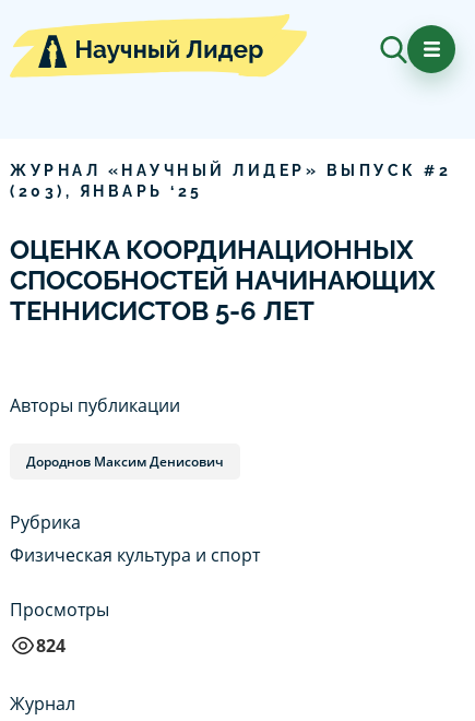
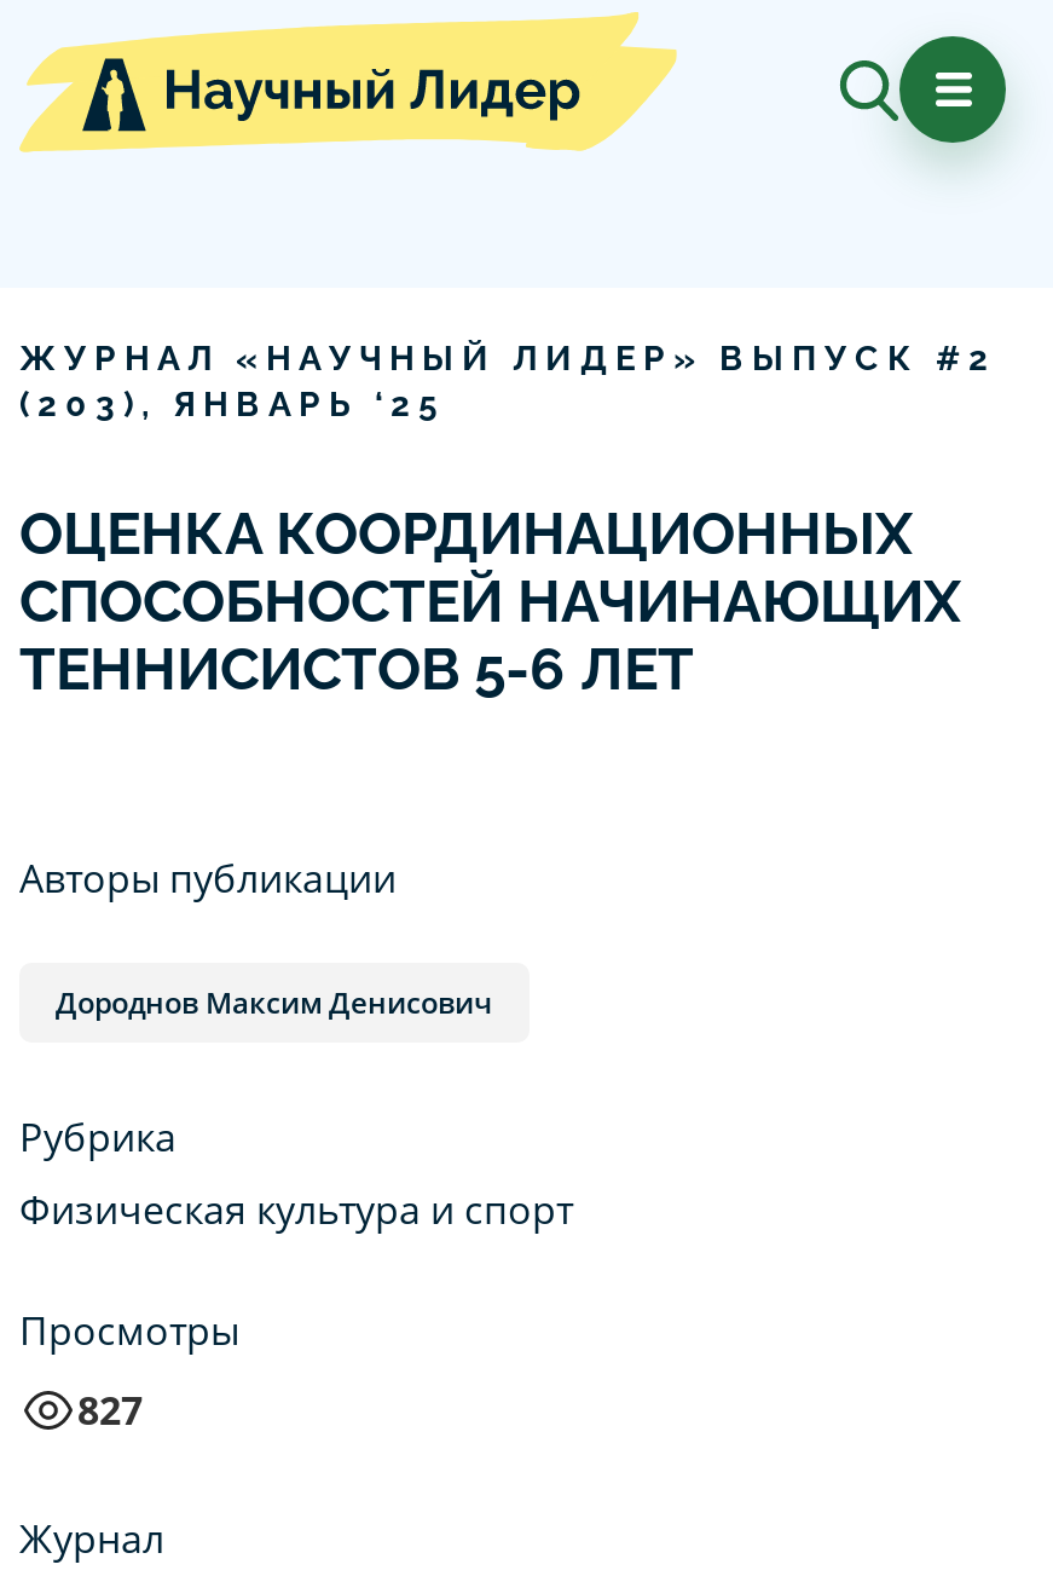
- 824
+ 827
